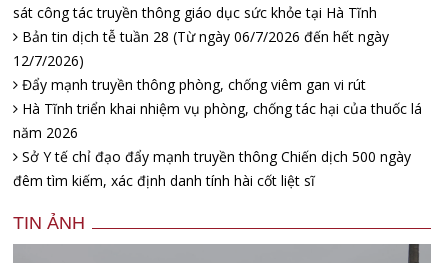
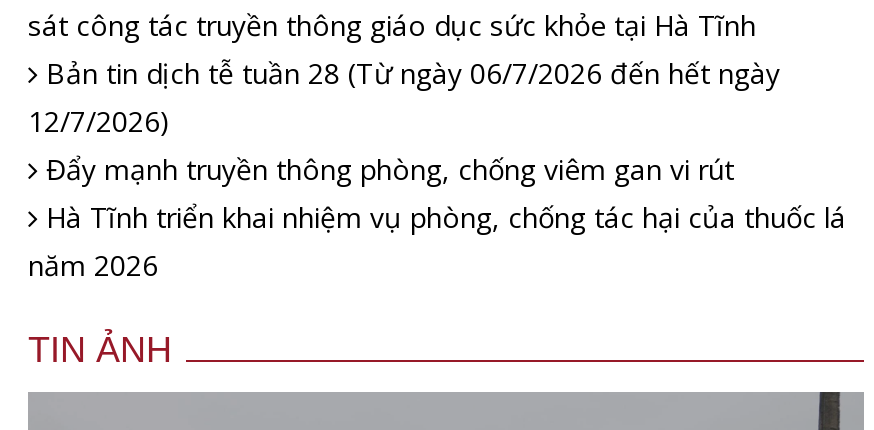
- Sở Y tế chỉ đạo đẩy mạnh truyền thông Chiến dịch 500 ngày
- đêm tìm kiếm, xác định danh tính hài cốt liệt sĩ
